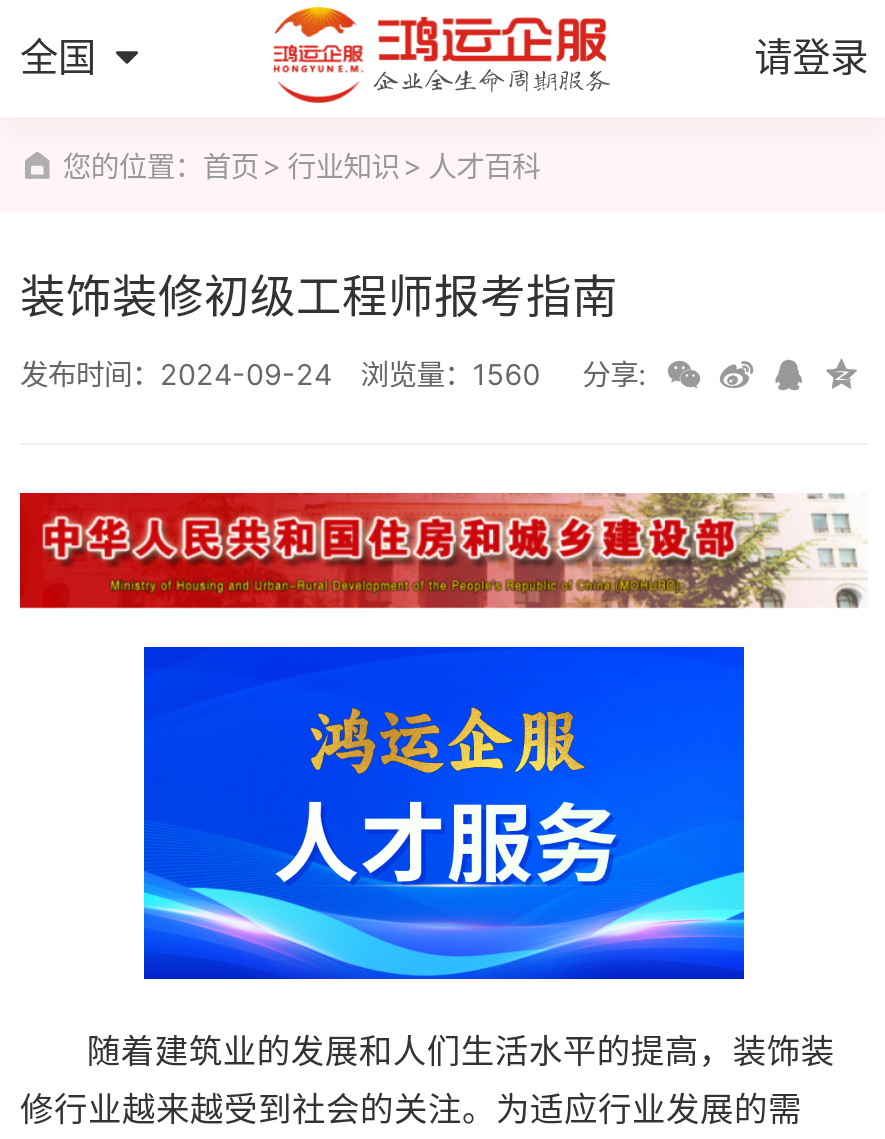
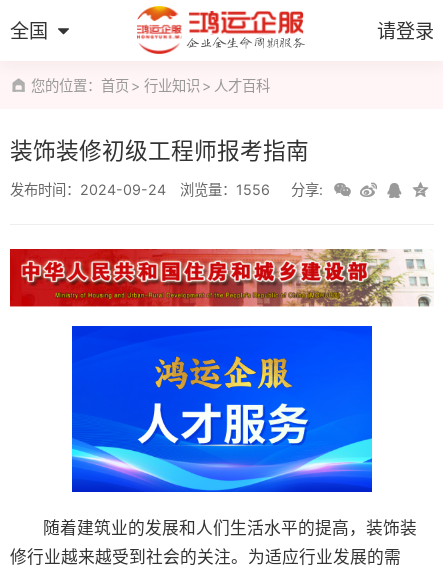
- 发布时间：2024-09-24 浏览量：1560 分享:
+ 发布时间：2024-09-24 浏览量：1556 分享:
